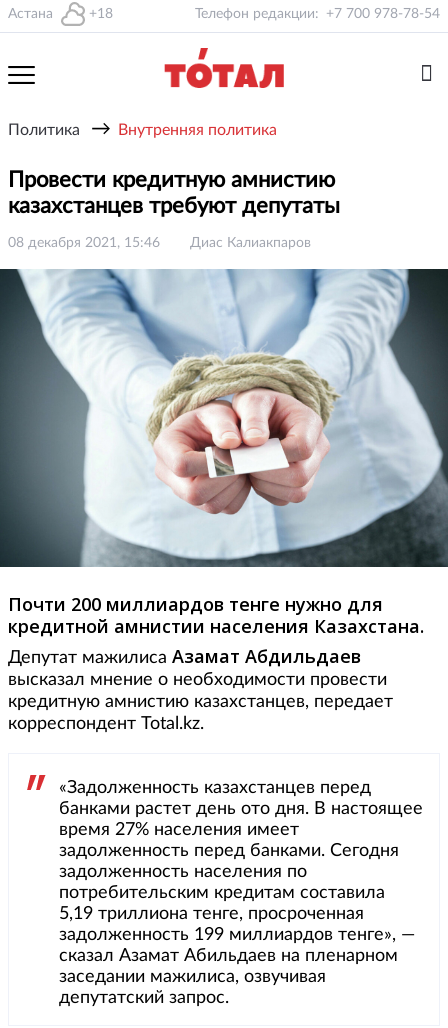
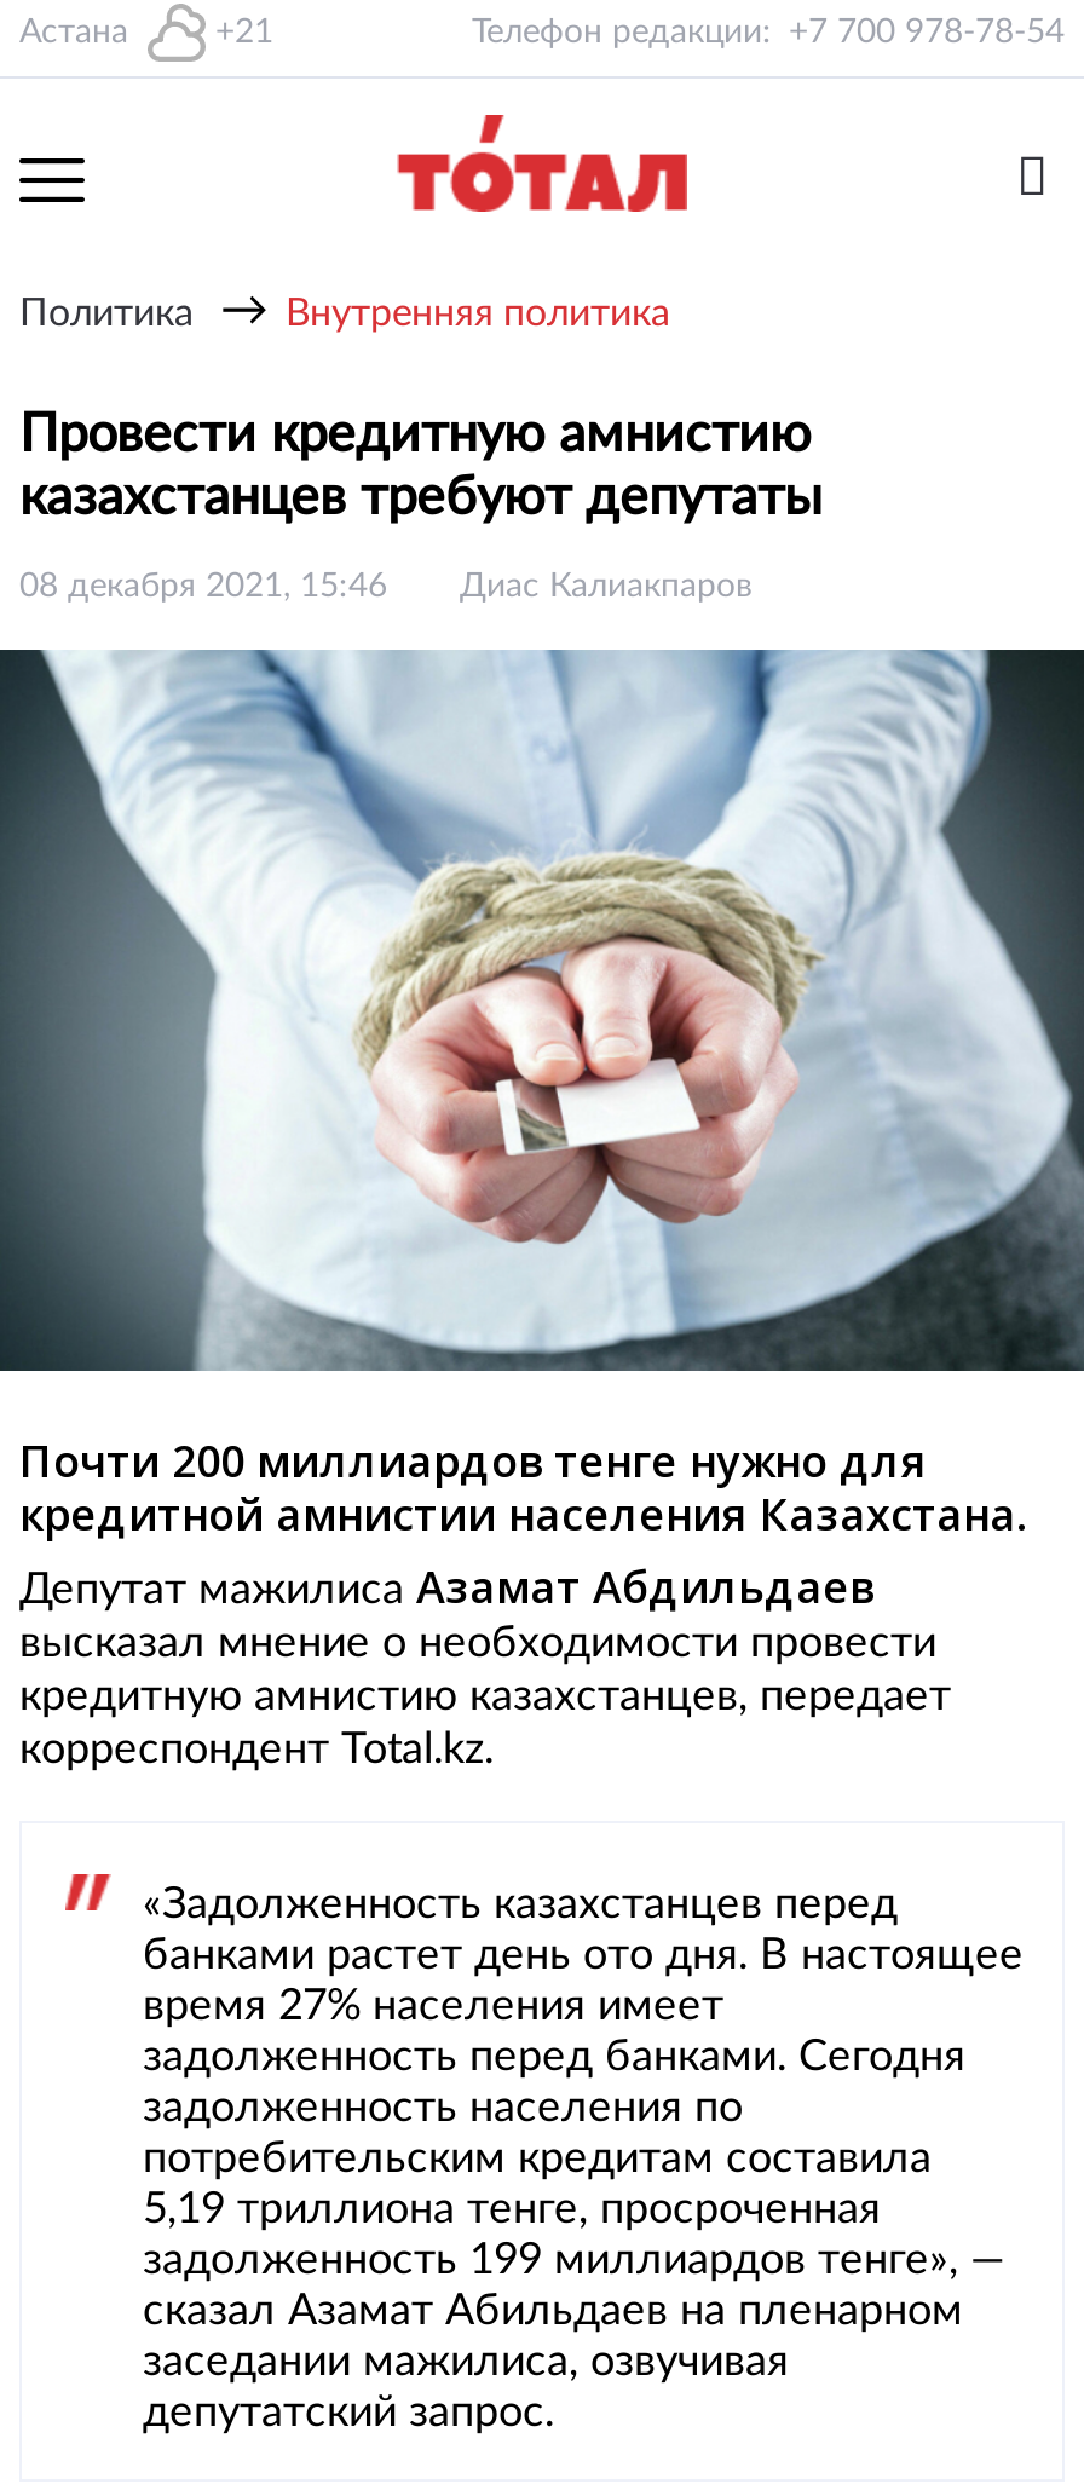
- +18
+ +21
